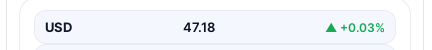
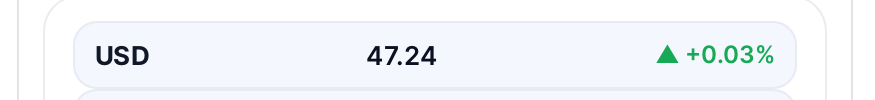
- 47.18
+ 47.24
